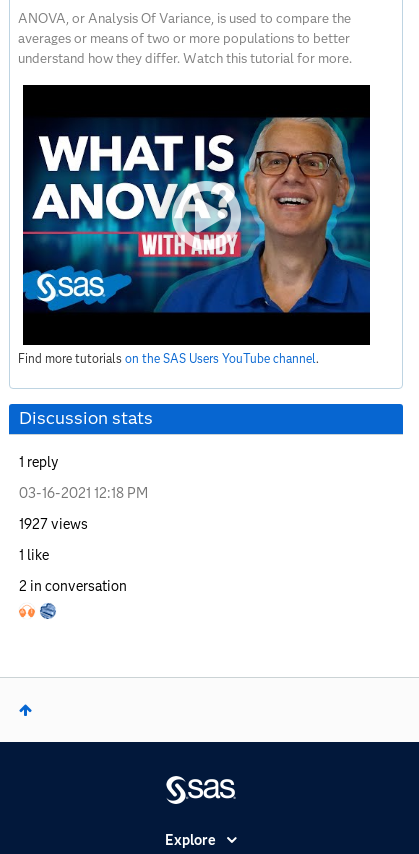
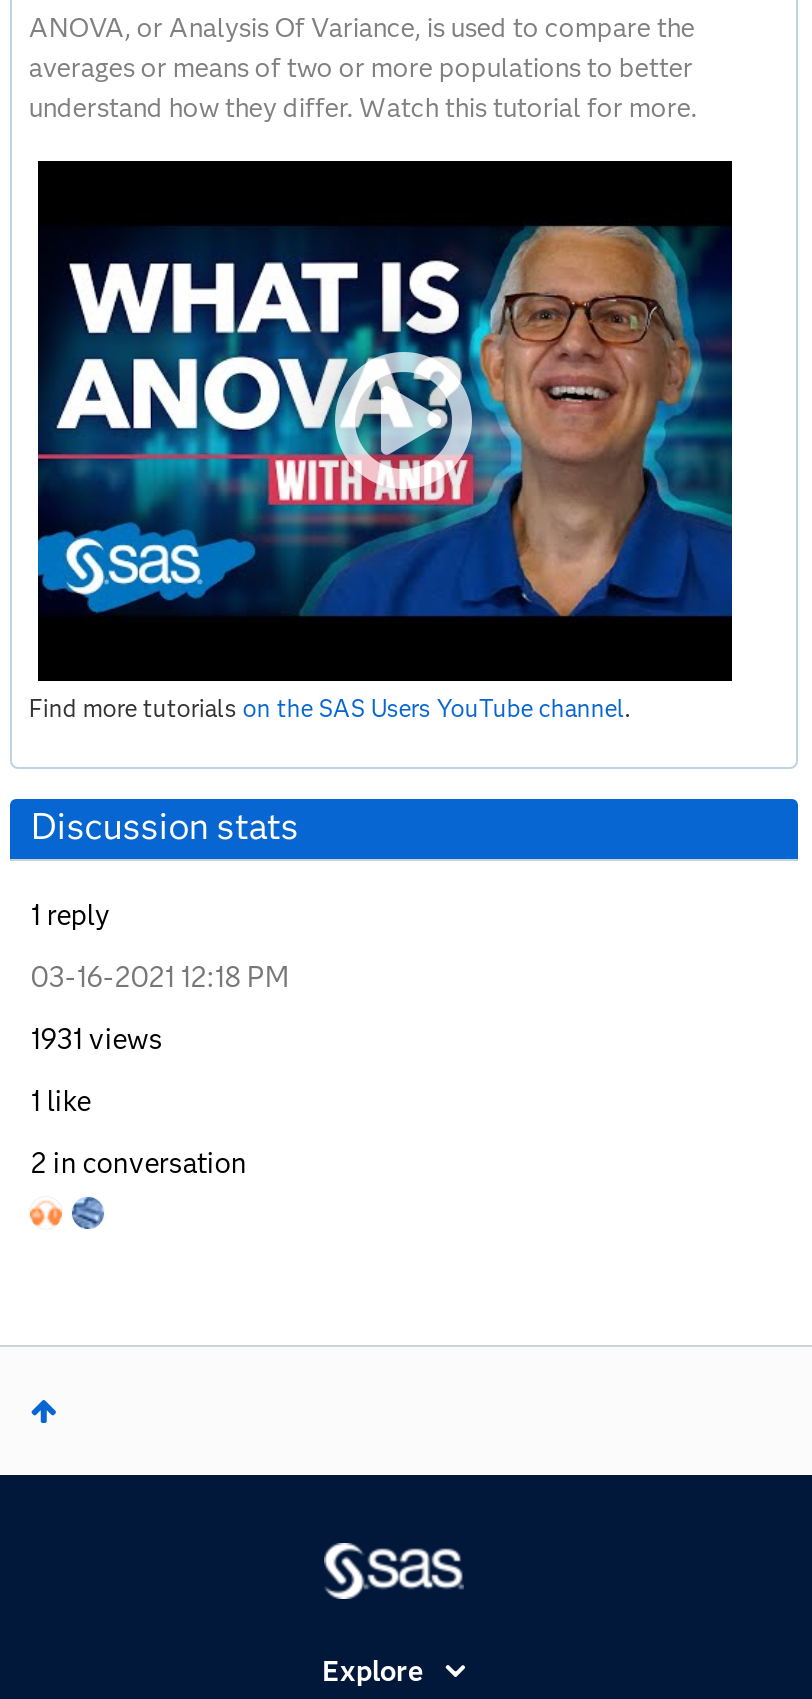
- 1927 views
+ 1931 views
